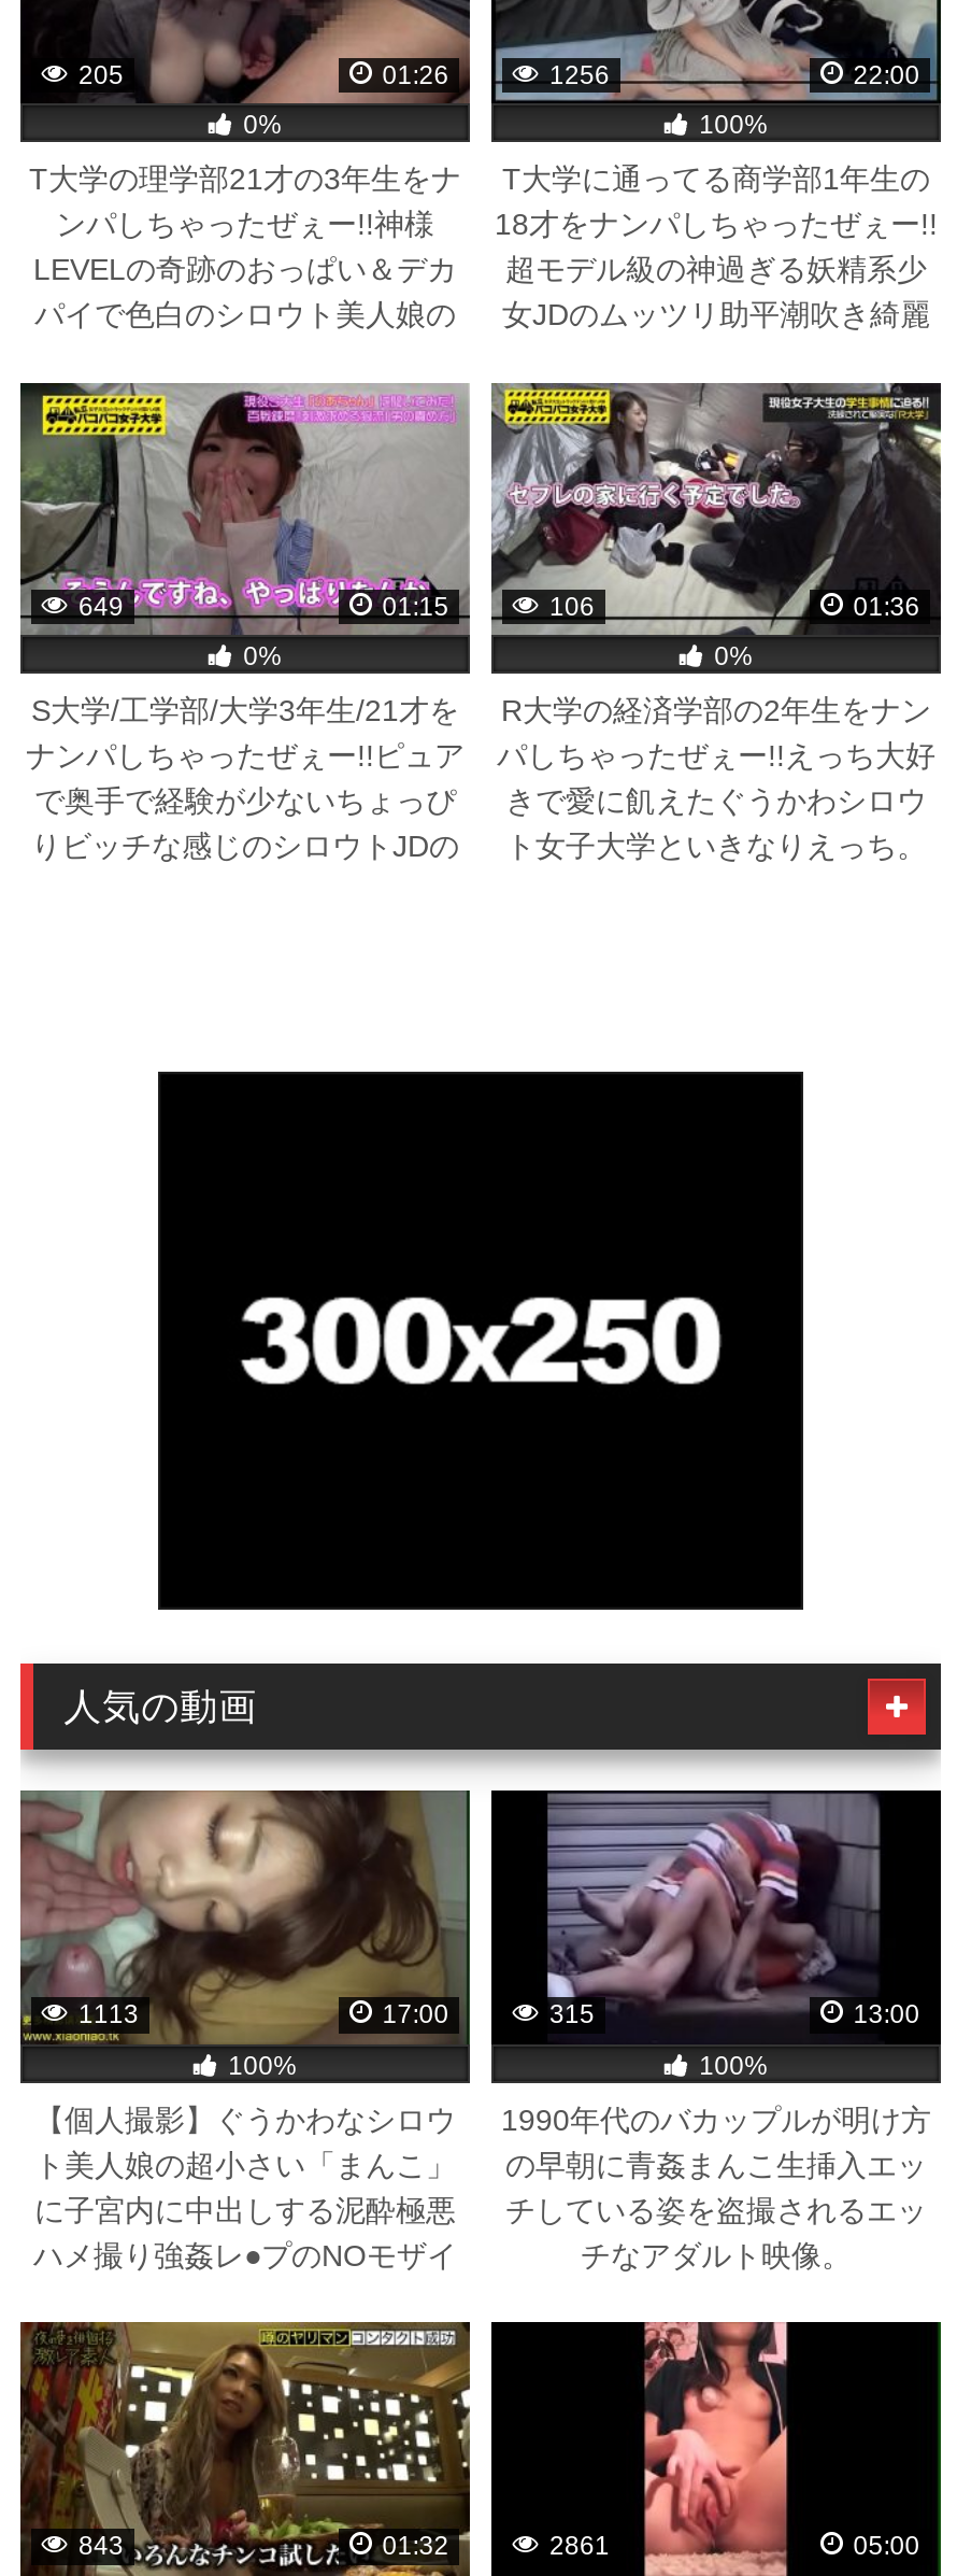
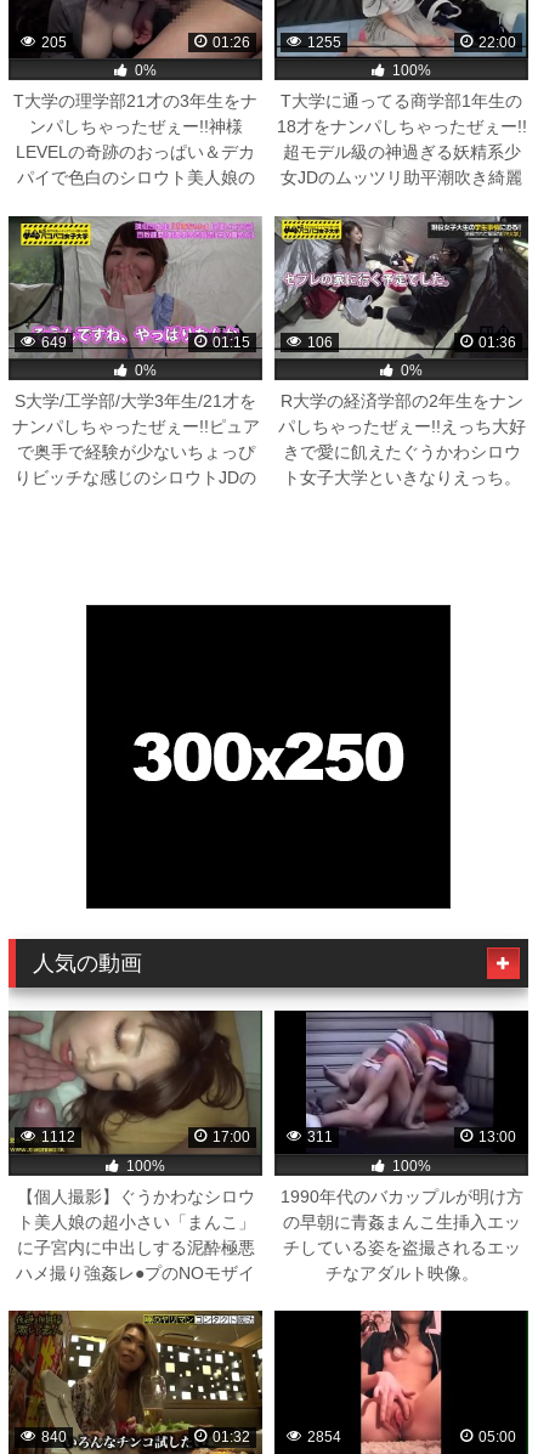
- 1256
+ 1255

- 1113
+ 1112

- 315
+ 311

- 843
+ 840

- 2861
+ 2854
